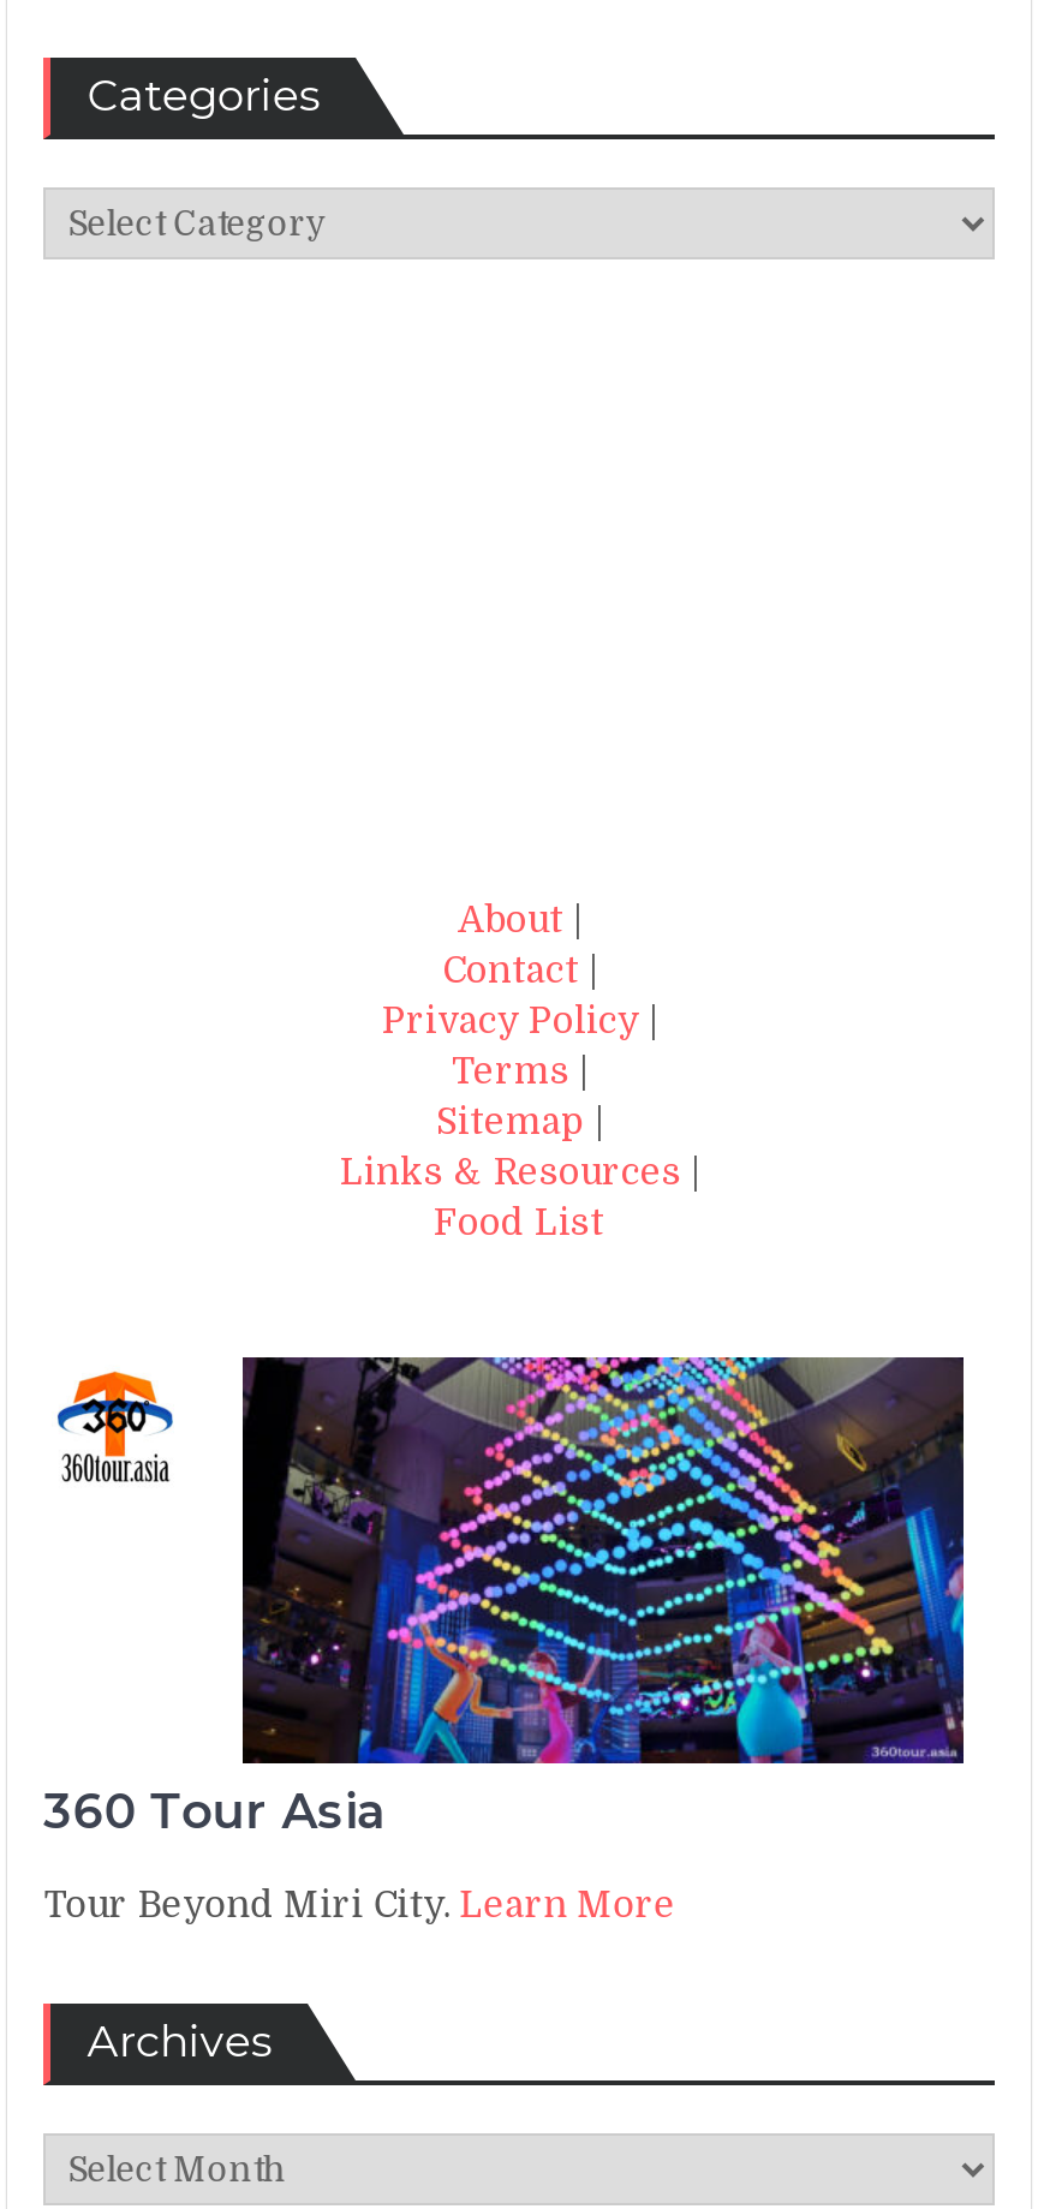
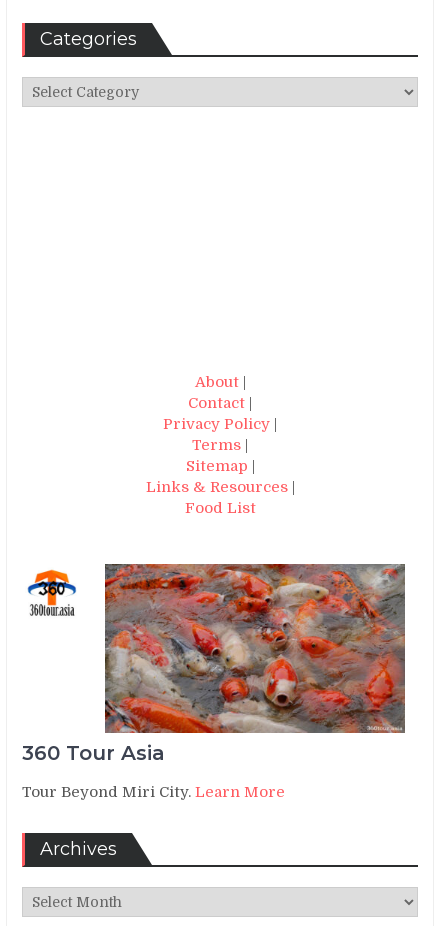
- [image]
+ [image]
